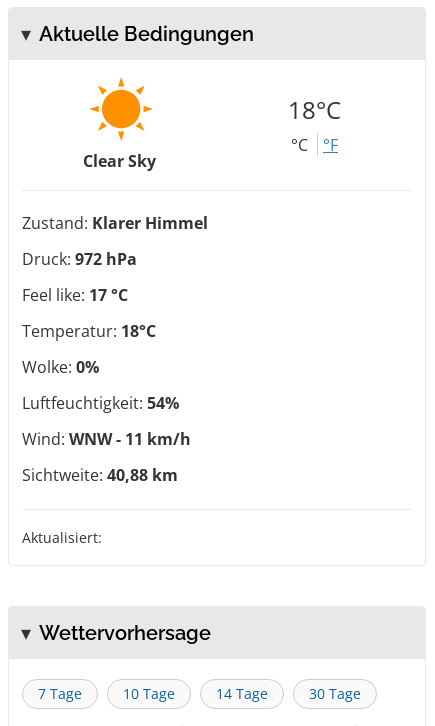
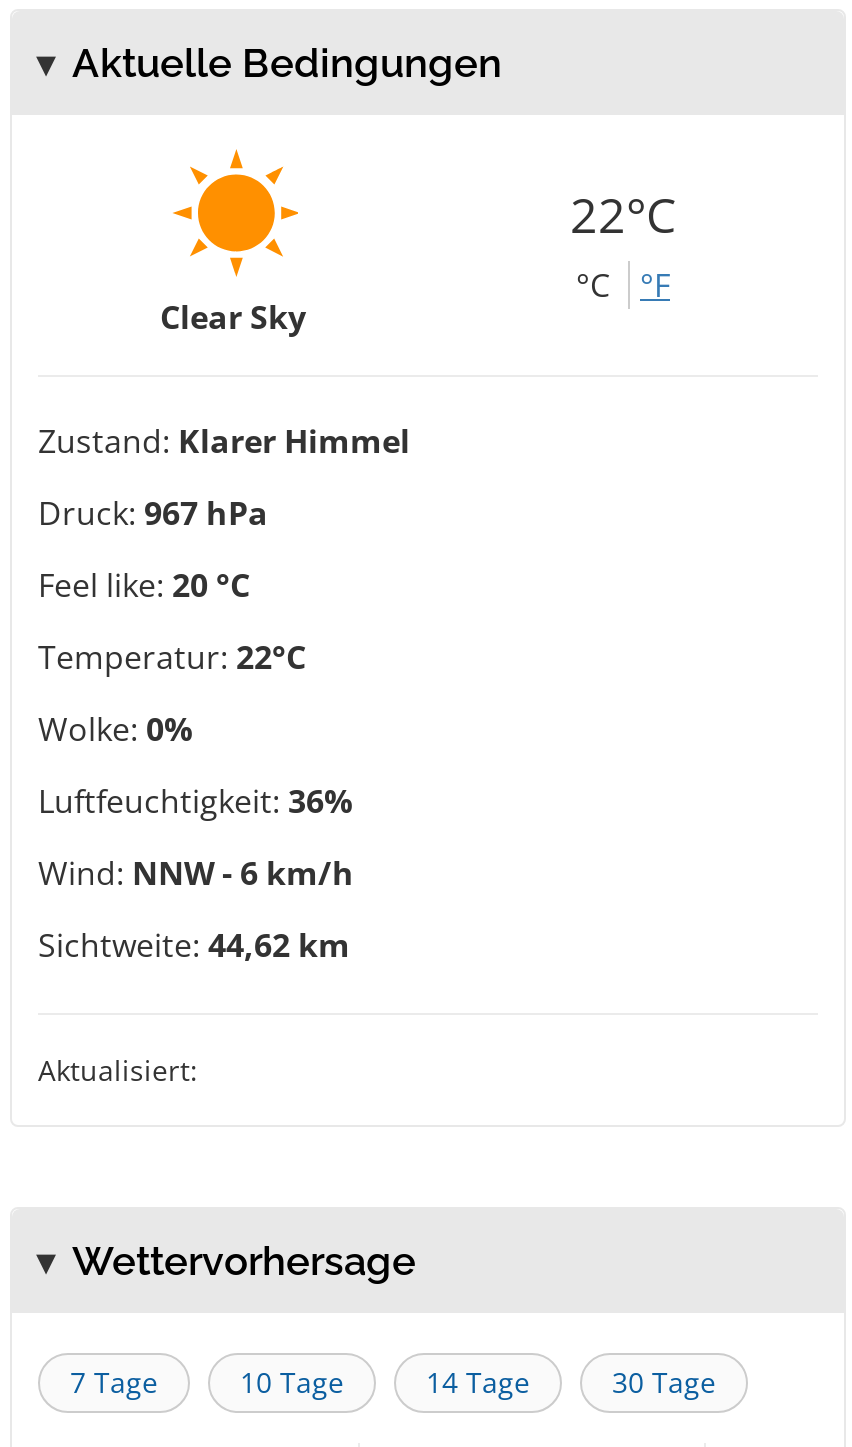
- 18°C
+ 22°C

- Druck: 972 hPa
+ Druck: 967 hPa

- Feel like: 17 °C
+ Feel like: 20 °C

- Temperatur: 18°C
+ Temperatur: 22°C

- Luftfeuchtigkeit: 54%
+ Luftfeuchtigkeit: 36%

- Wind: WNW - 11 km/h
+ Wind: NNW - 6 km/h

- Sichtweite: 40,88 km
+ Sichtweite: 44,62 km
